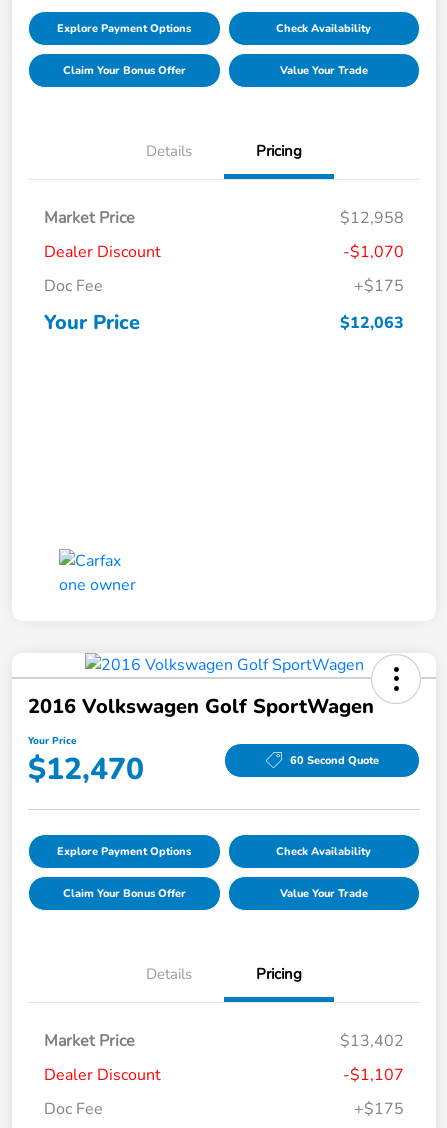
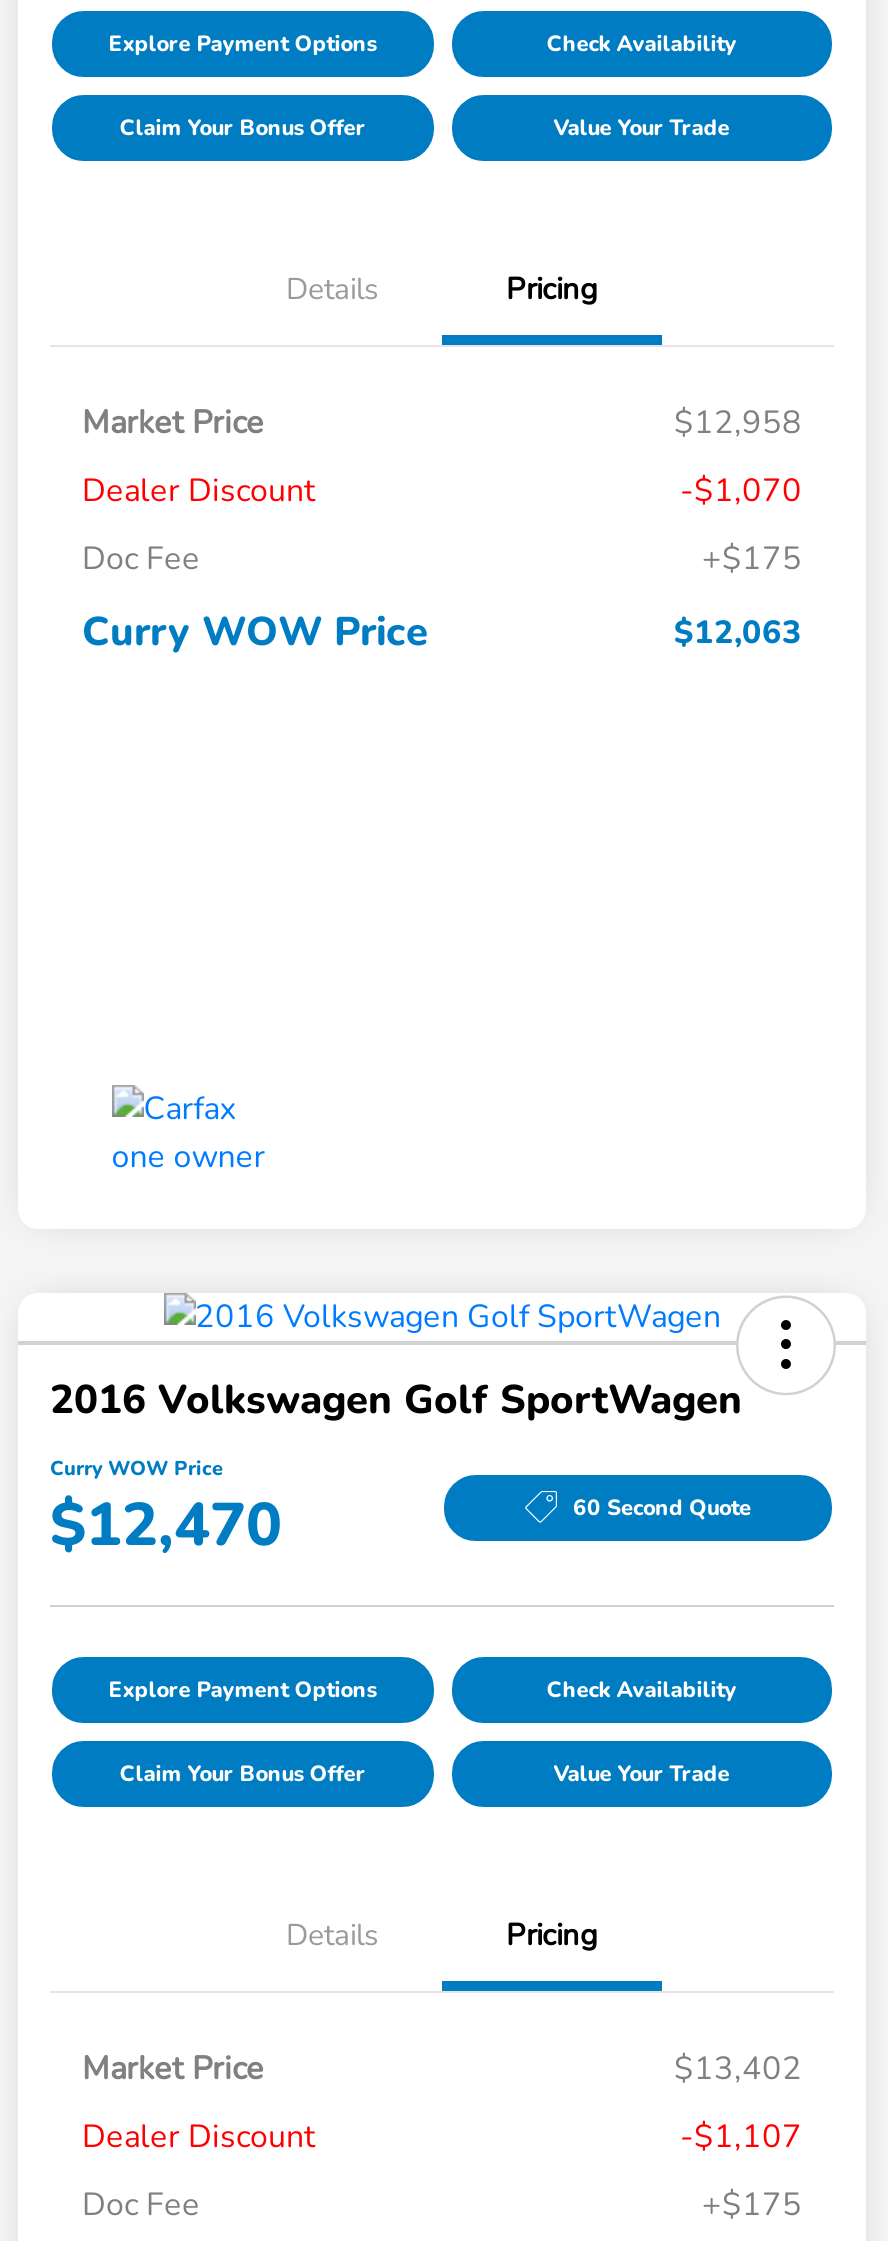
- Your Price
+ Curry WOW Price

- Your Price
+ Curry WOW Price
